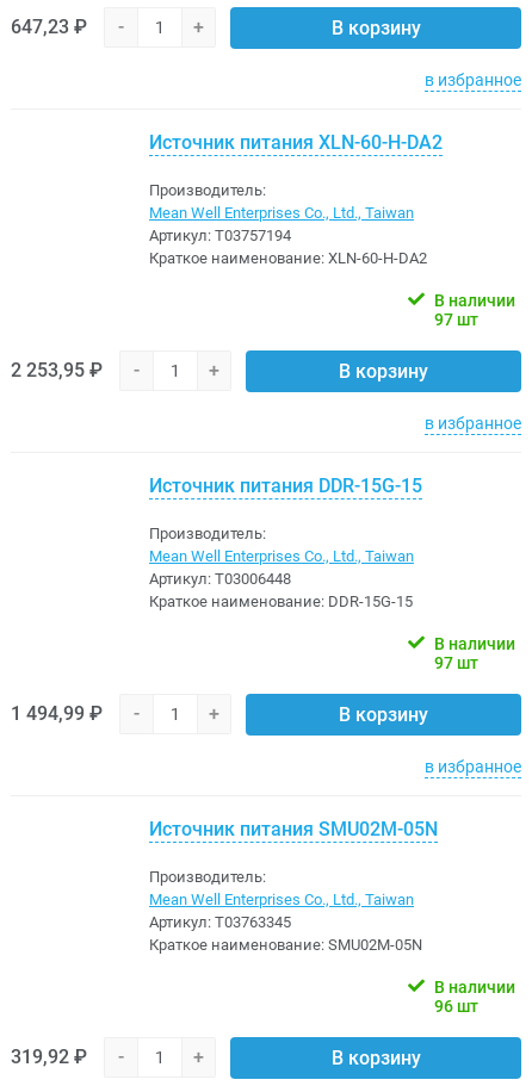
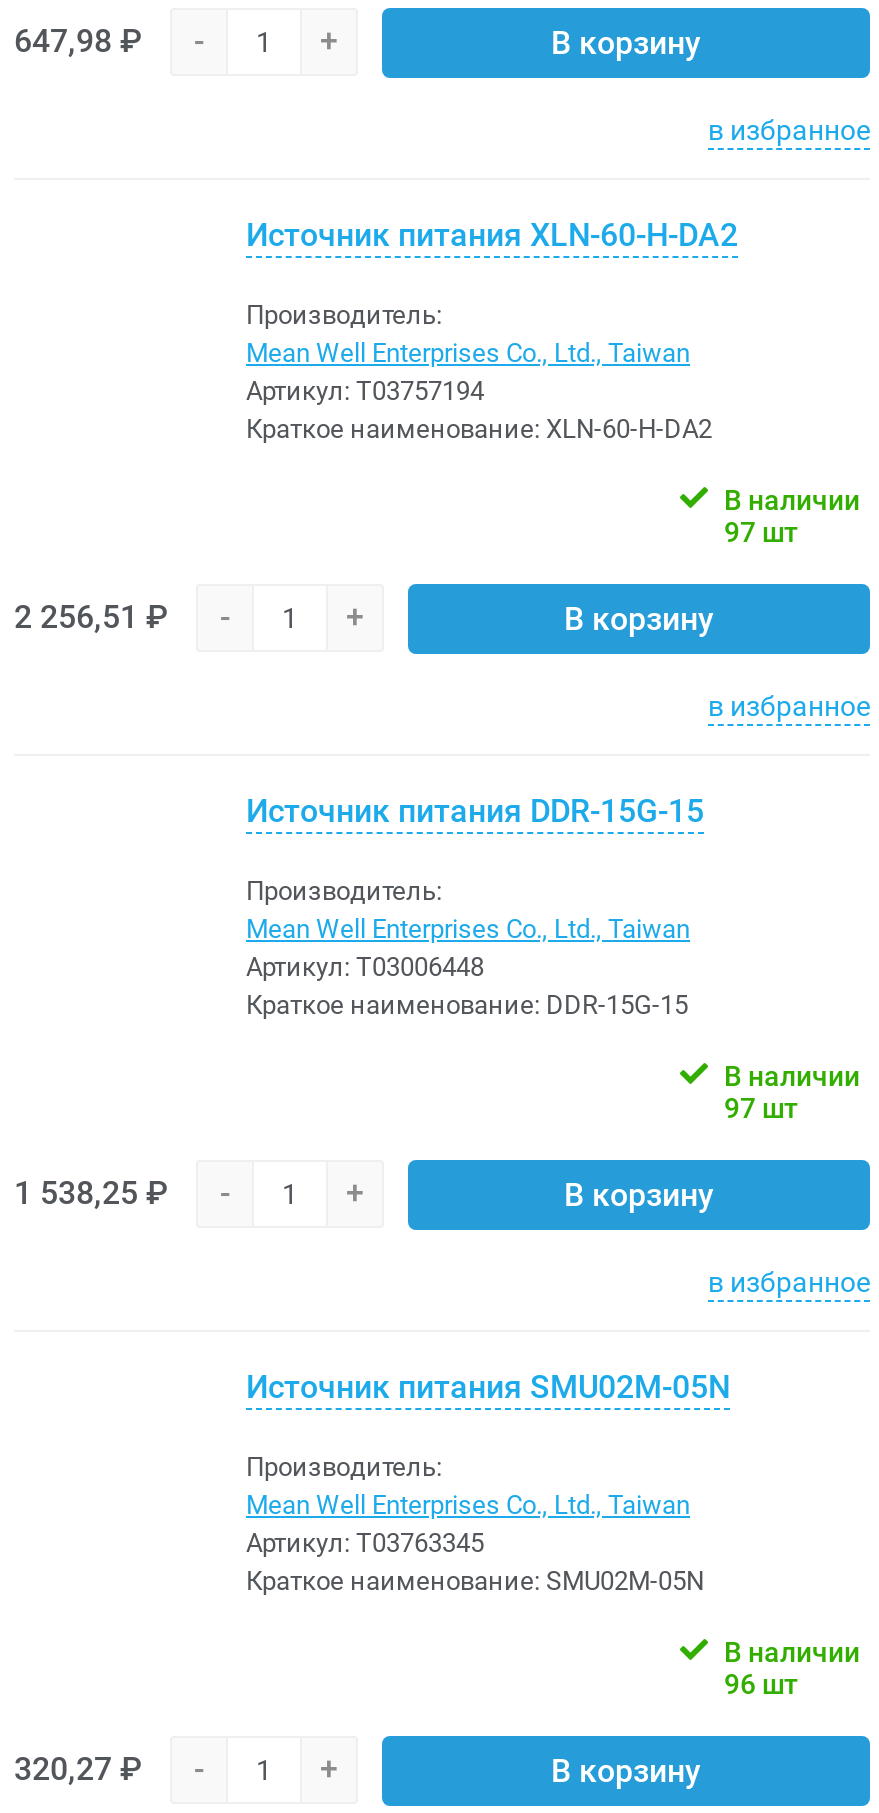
- 647,23 ₽
+ 647,98 ₽

- 2 253,95 ₽
+ 2 256,51 ₽

- 1 494,99 ₽
+ 1 538,25 ₽

- 319,92 ₽
+ 320,27 ₽
